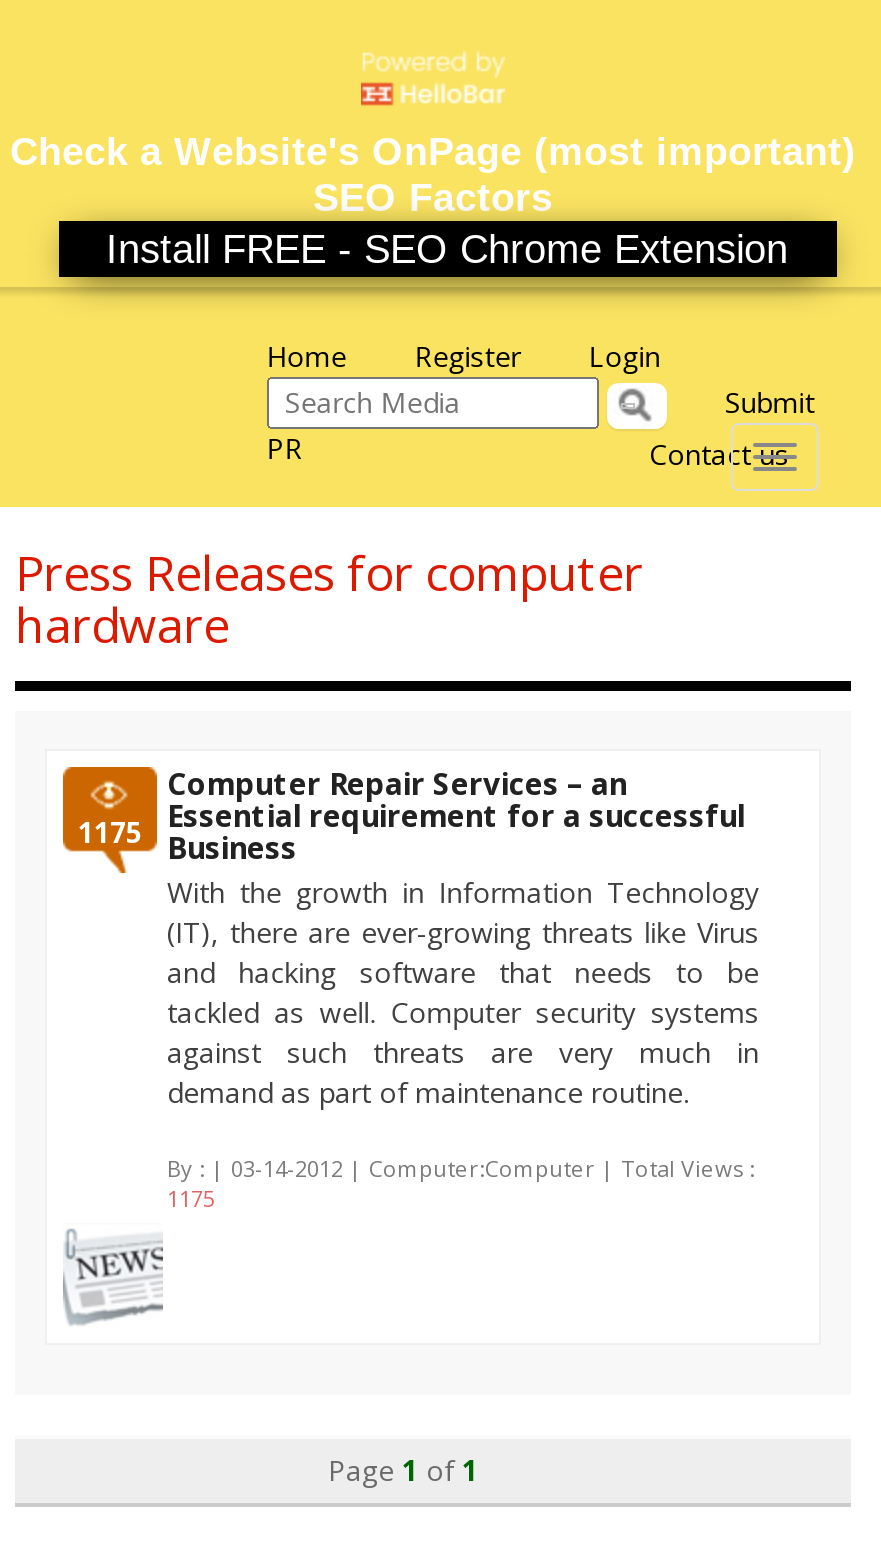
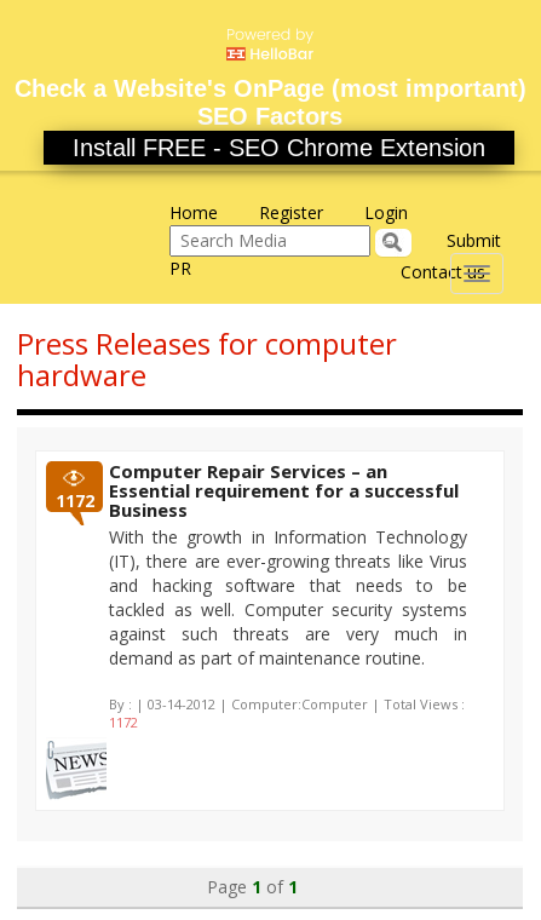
- 1175 Essential requirement for a successful Business
+ 1172 Essential requirement for a successful Business

- 1175
+ 1172
